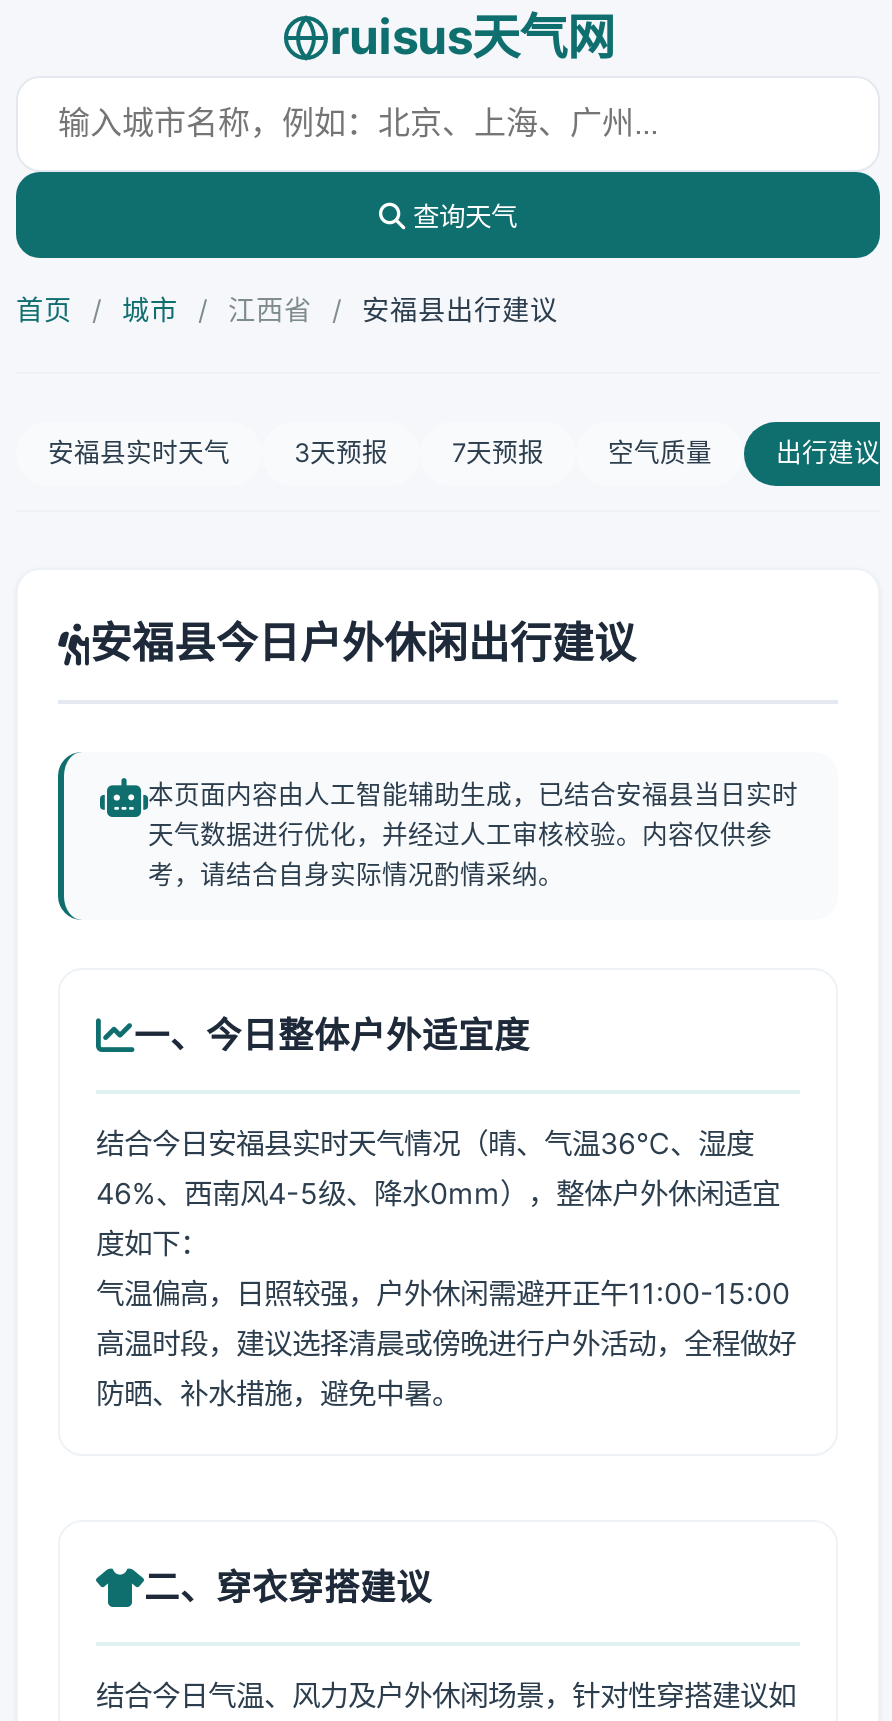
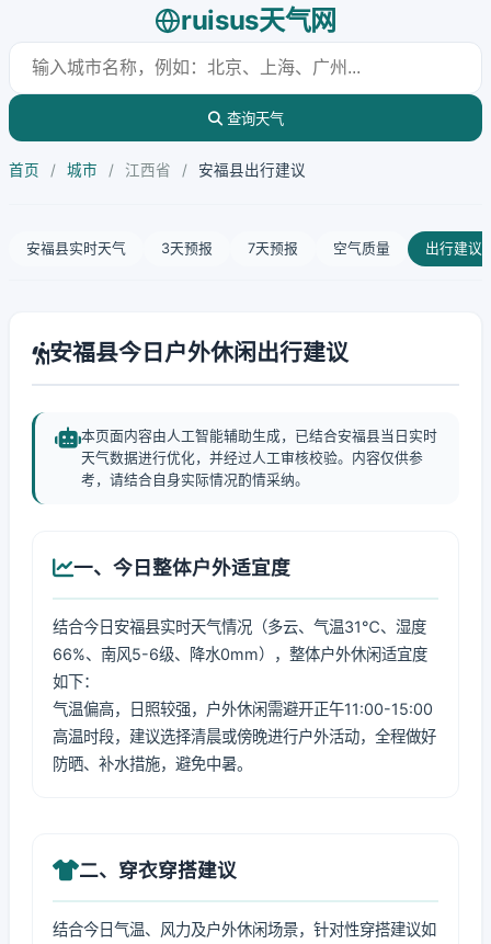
- 结合今日安福县实时天气情况（晴、气温36℃、湿度
+ 结合今日安福县实时天气情况（多云、气温31℃、湿度

- 46%、西南风4-5级、降水0mm），整体户外休闲适宜
+ 66%、南风5-6级、降水0mm），整体户外休闲适宜度

- 度如下：
+ 如下：
